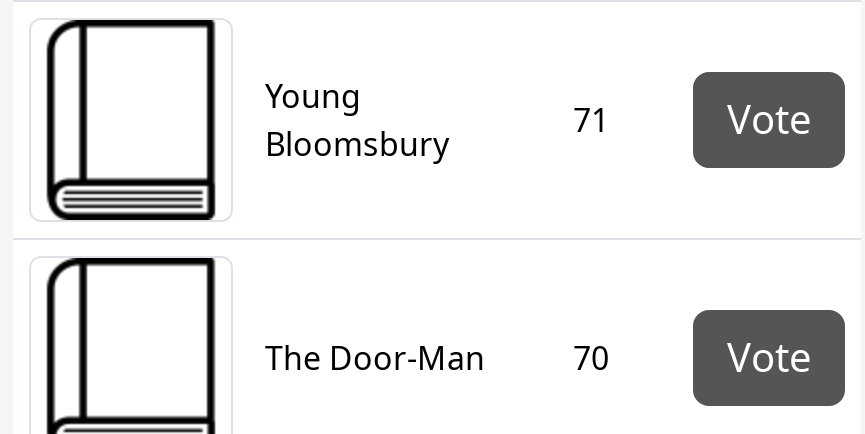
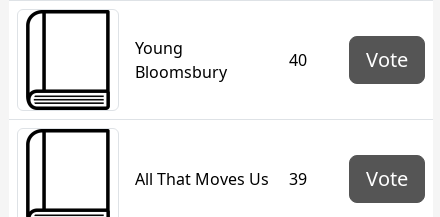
- 71
+ 40

- The Door-Man
- 70
+ All That Moves Us
+ 39
